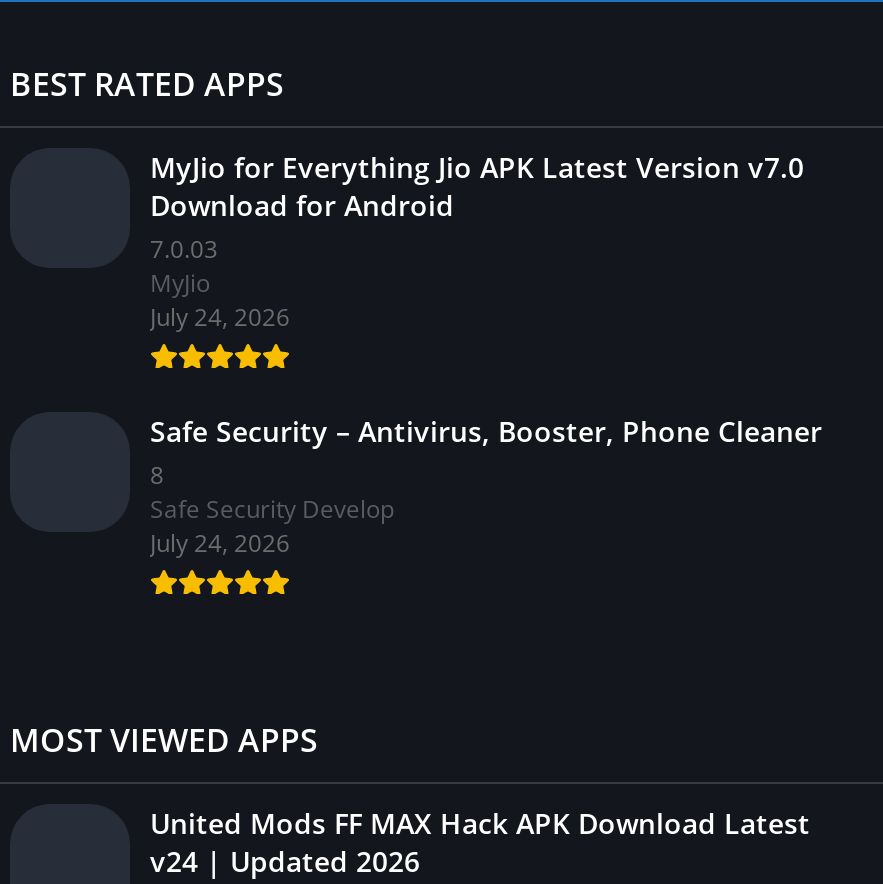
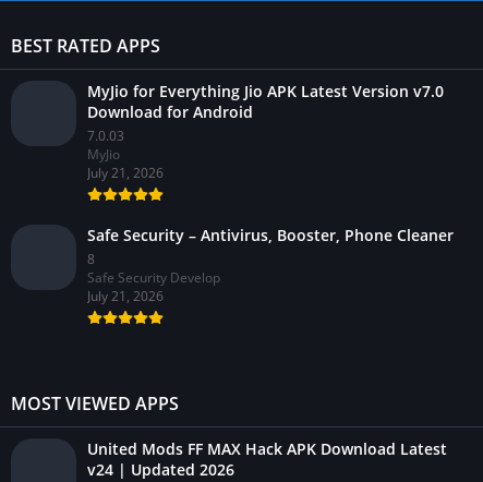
- July 24, 2026
+ July 21, 2026

- July 24, 2026
+ July 21, 2026
